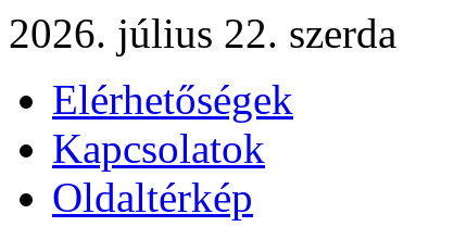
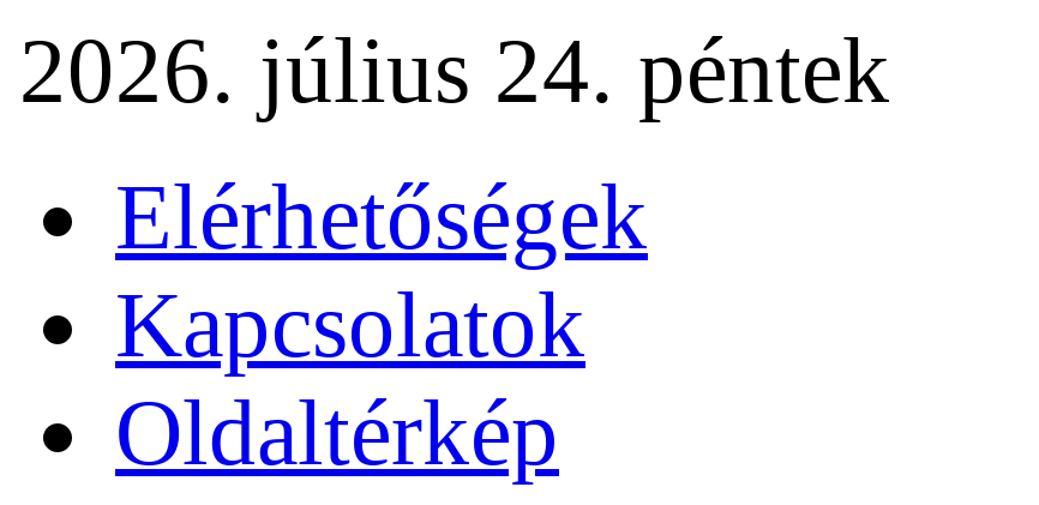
- 2026. július 22. szerda
+ 2026. július 24. péntek
